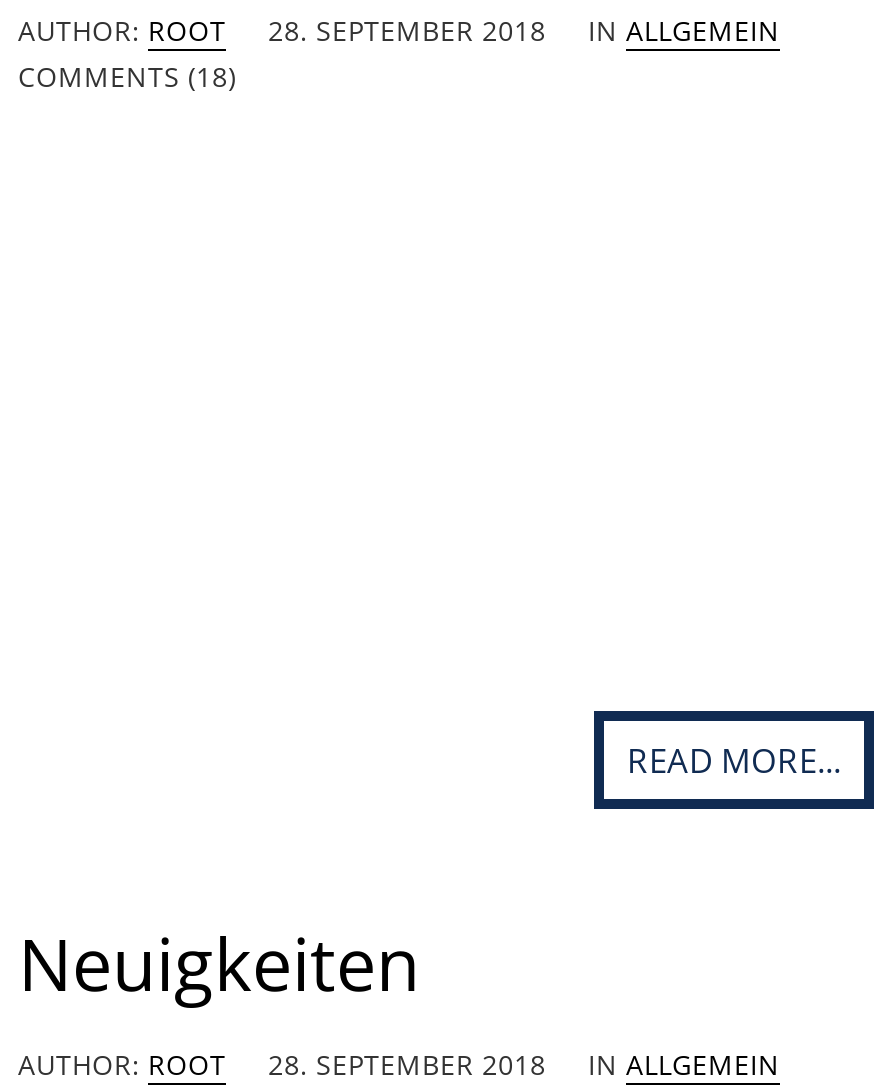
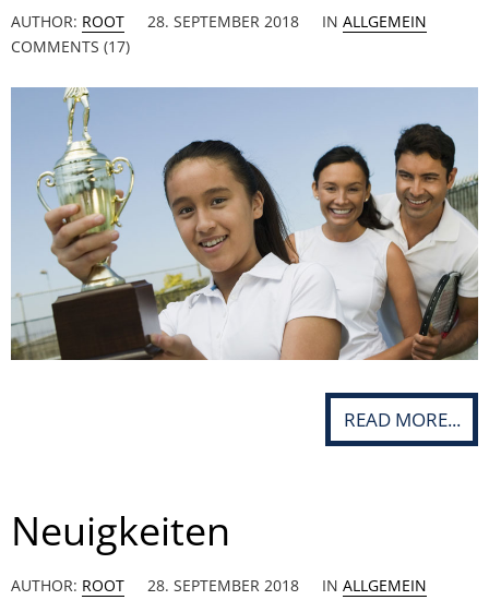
+ [image]

- COMMENTS (18)
+ COMMENTS (17)
